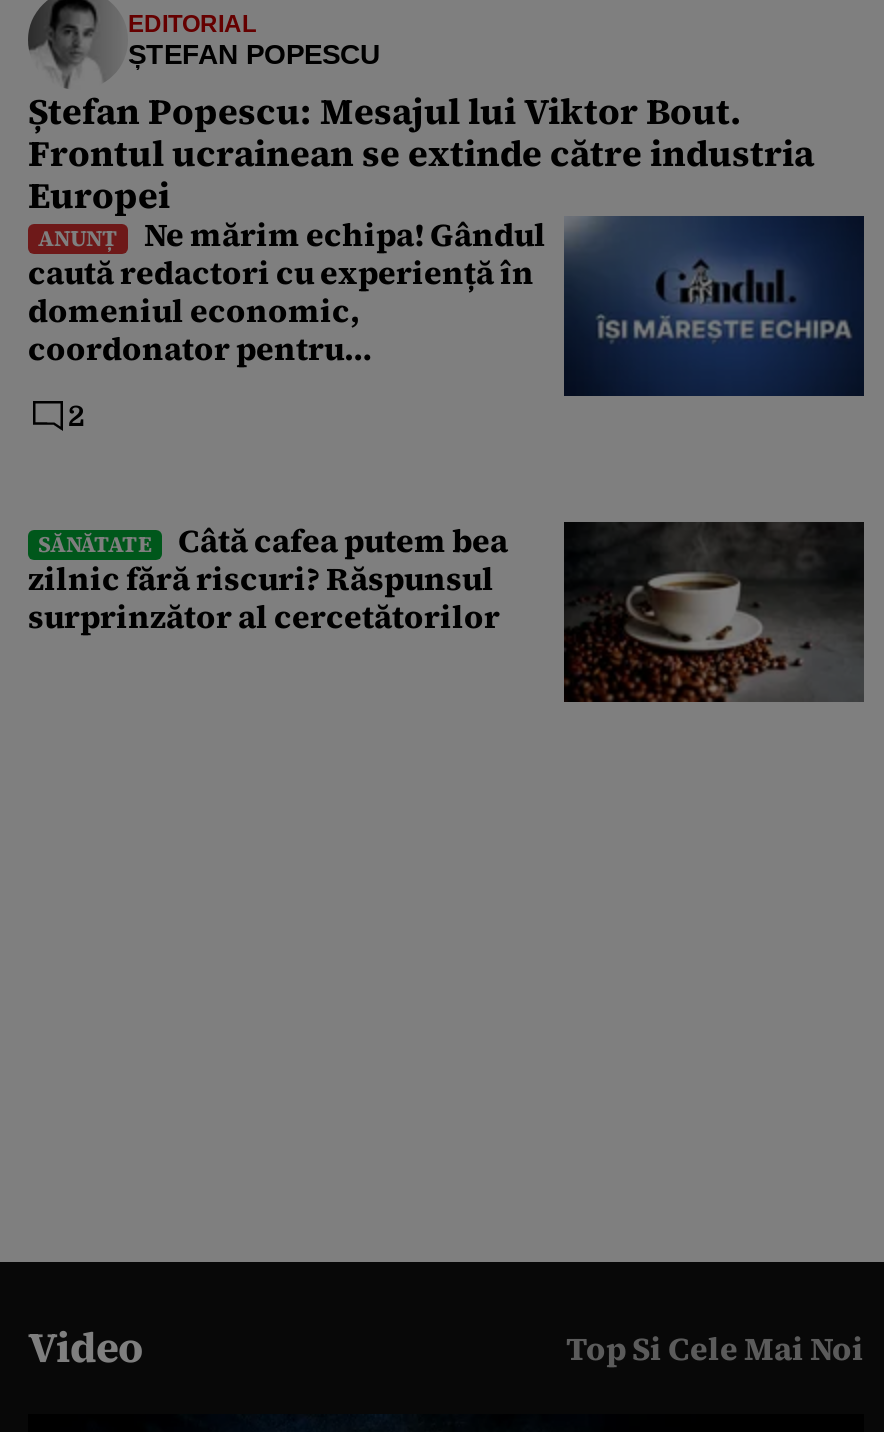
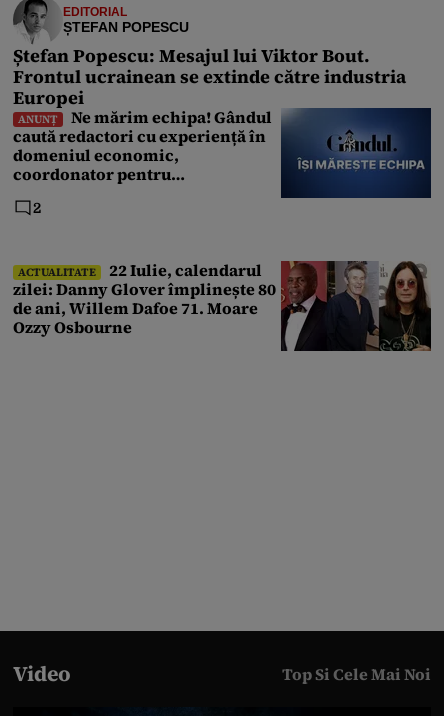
- [image]
- SĂNĂTATE
- Câtă cafea putem bea
- zilnic fără riscuri? Răspunsul
- surprinzător al cercetătorilor
+ [image]
+ ACTUALITATE
+ 22 Iulie, calendarul
+ zilei: Danny Glover împlinește 80
+ de ani, Willem Dafoe 71. Moare
+ Ozzy Osbourne
